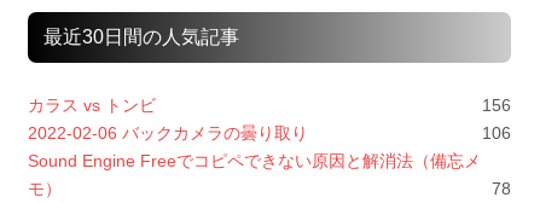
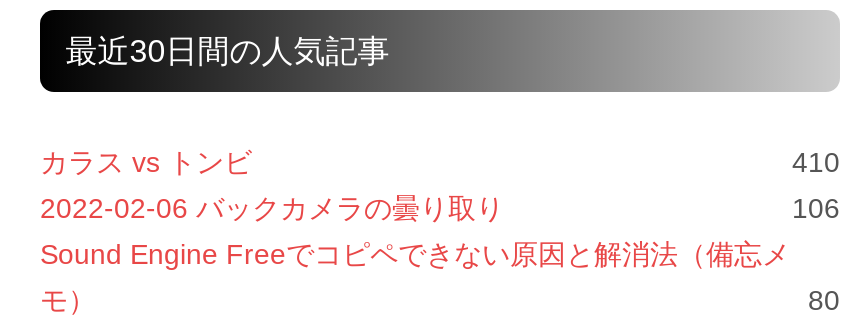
- 156
+ 410

- 78
+ 80
